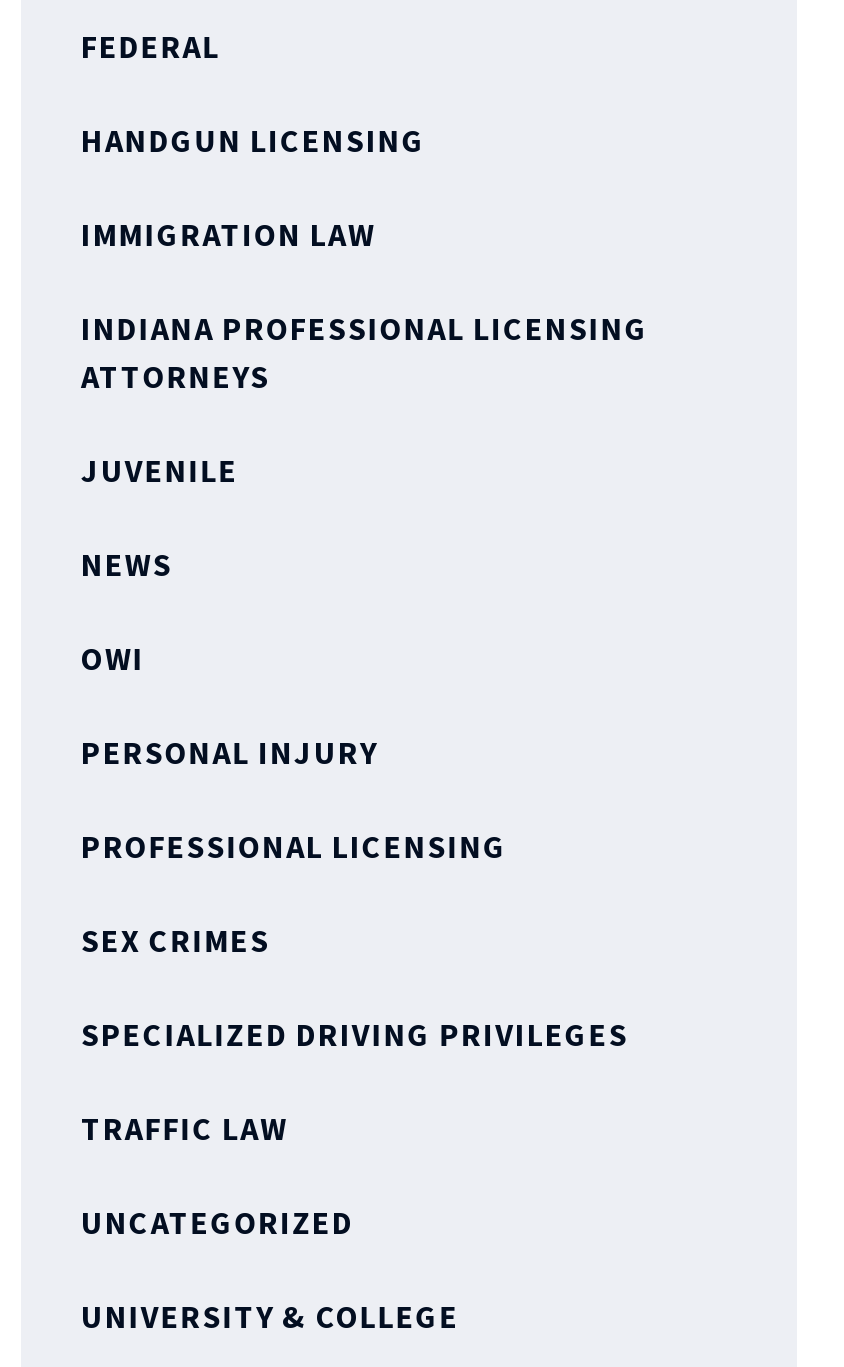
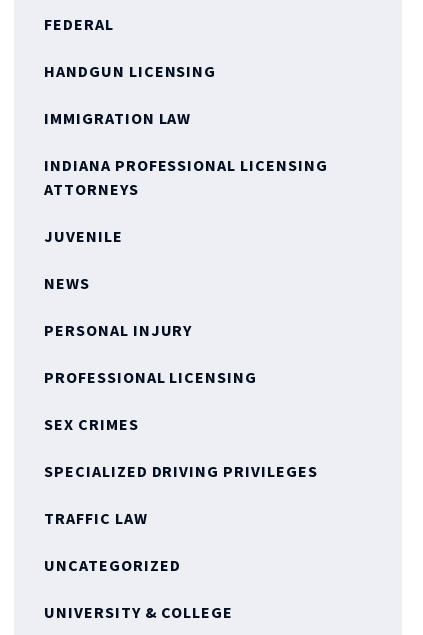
- OWI
